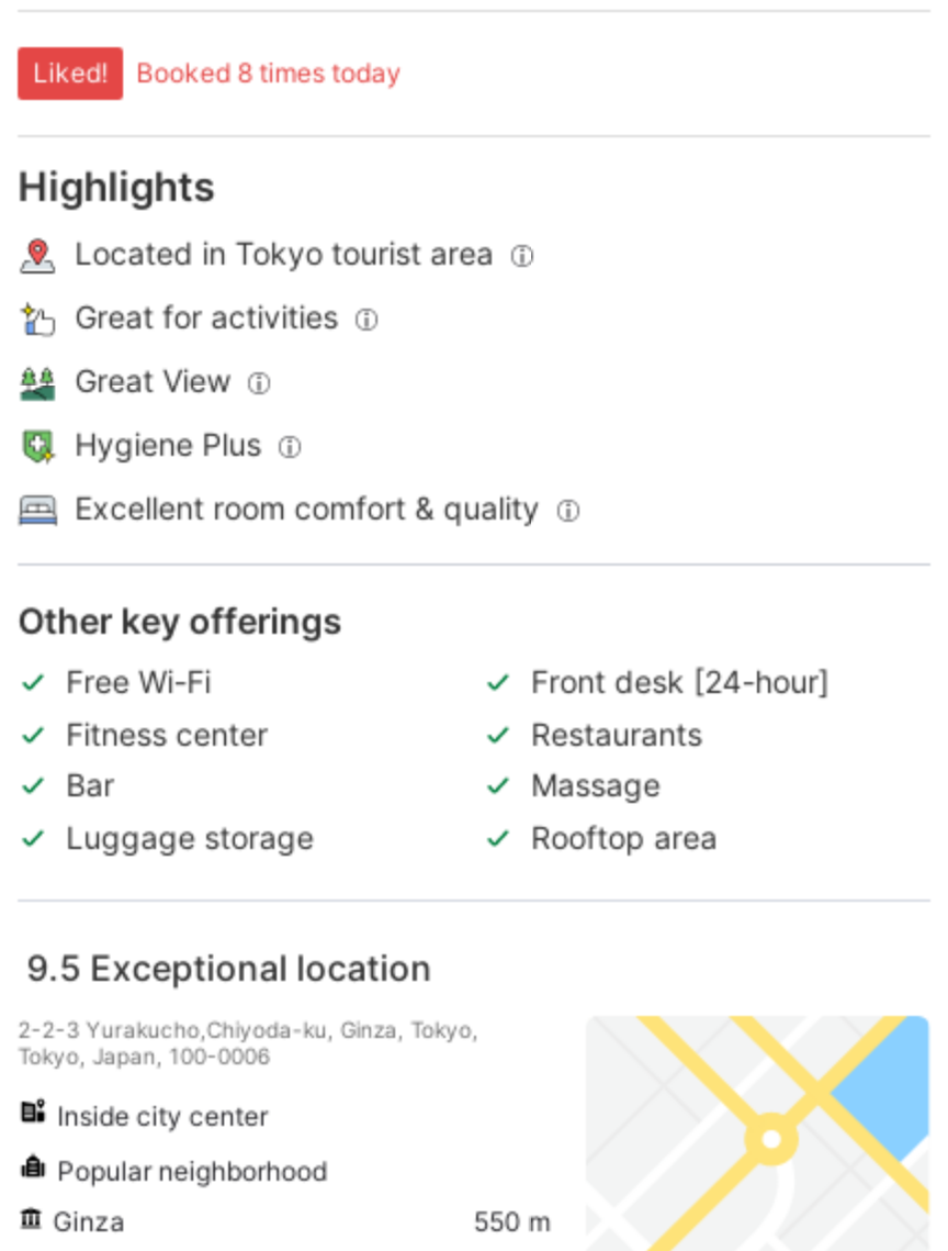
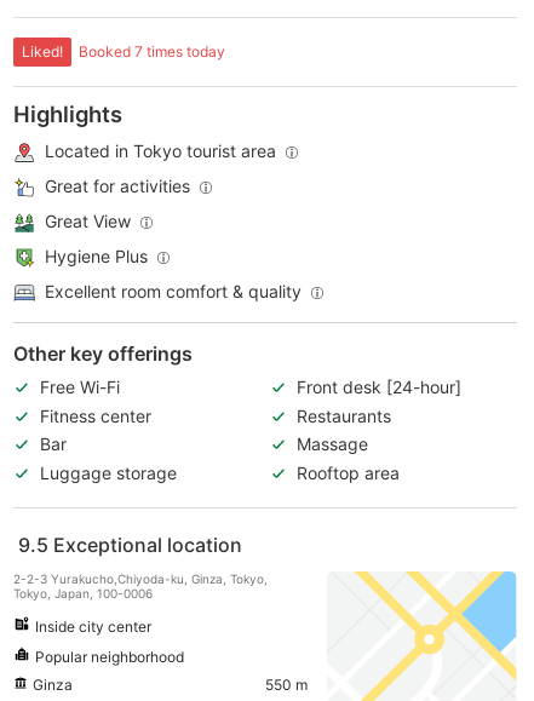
- Booked 8 times today
+ Booked 7 times today
